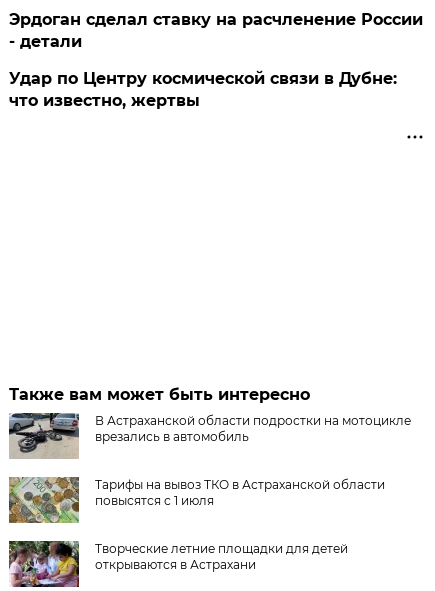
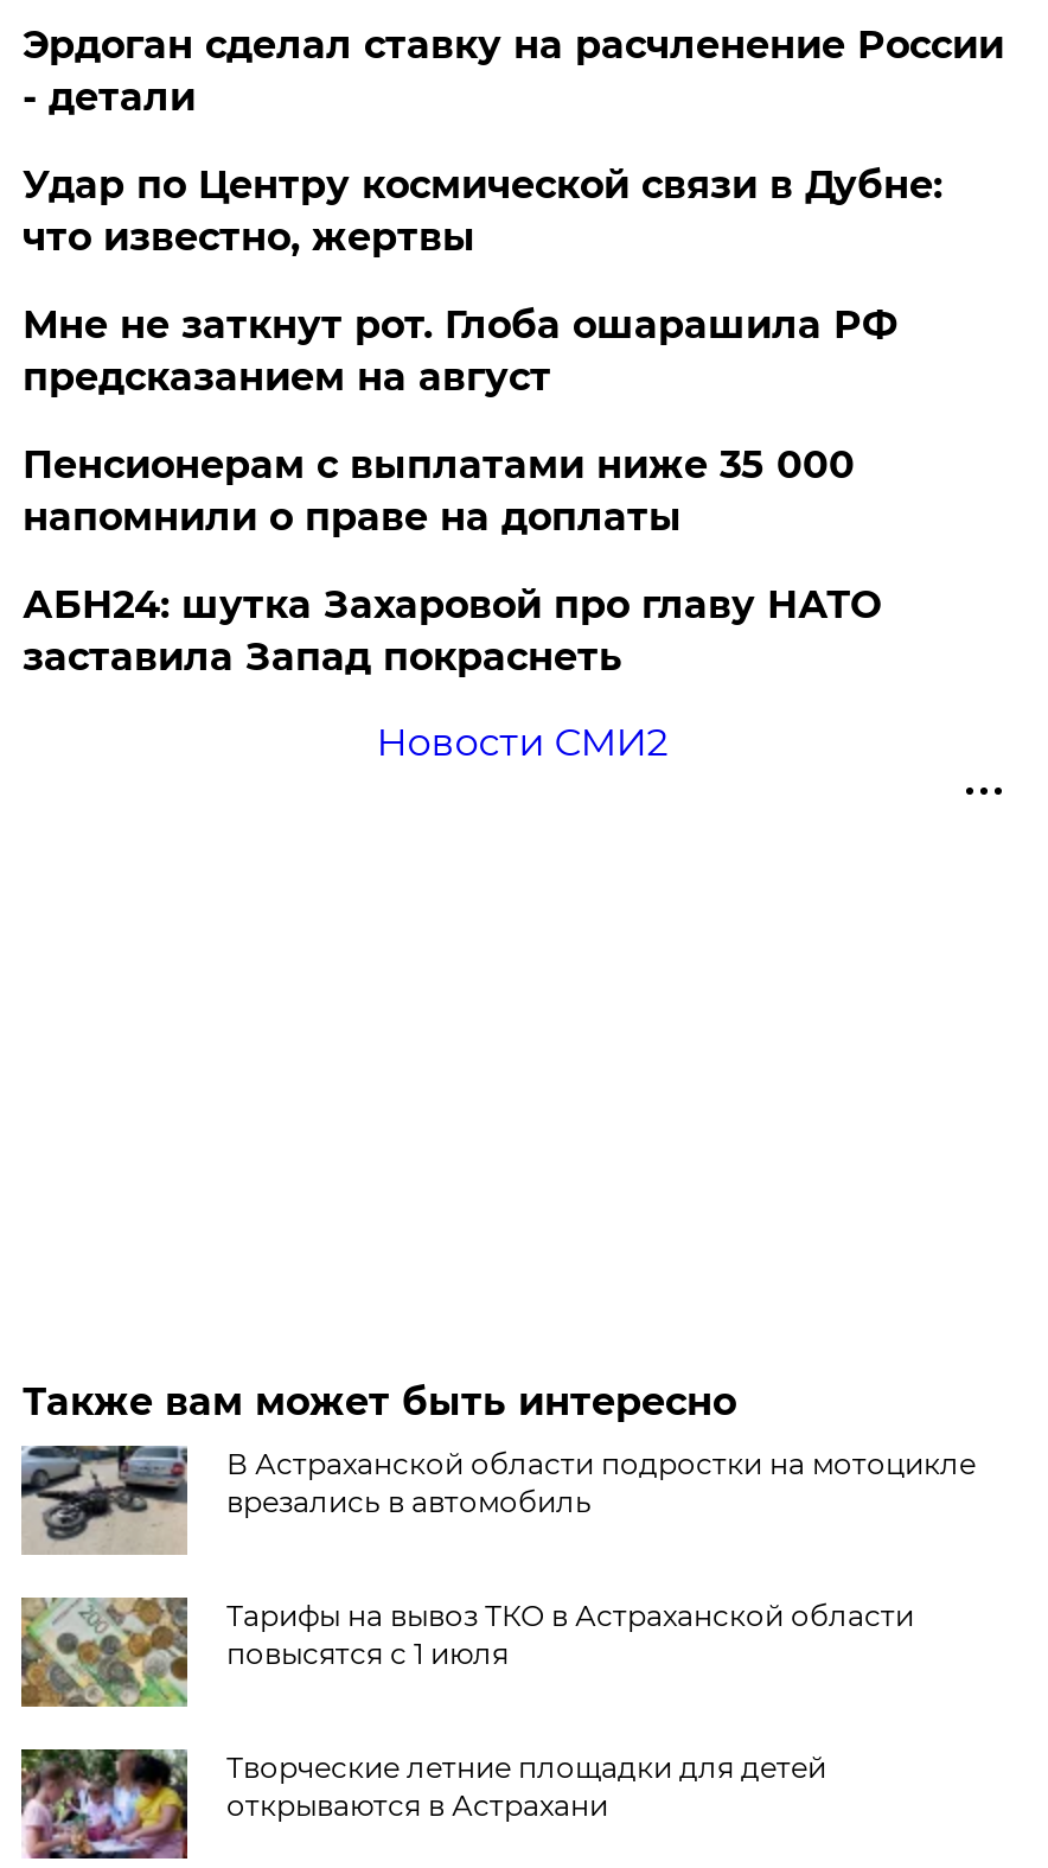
+ Мне не заткнут рот. Глоба ошарашила РФ
+ предсказанием на август
+ Пенсионерам с выплатами ниже 35 000
+ напомнили о праве на доплаты
+ АБН24: шутка Захаровой про главу НАТО
+ заставила Запад покраснеть
+ Новости СМИ2
